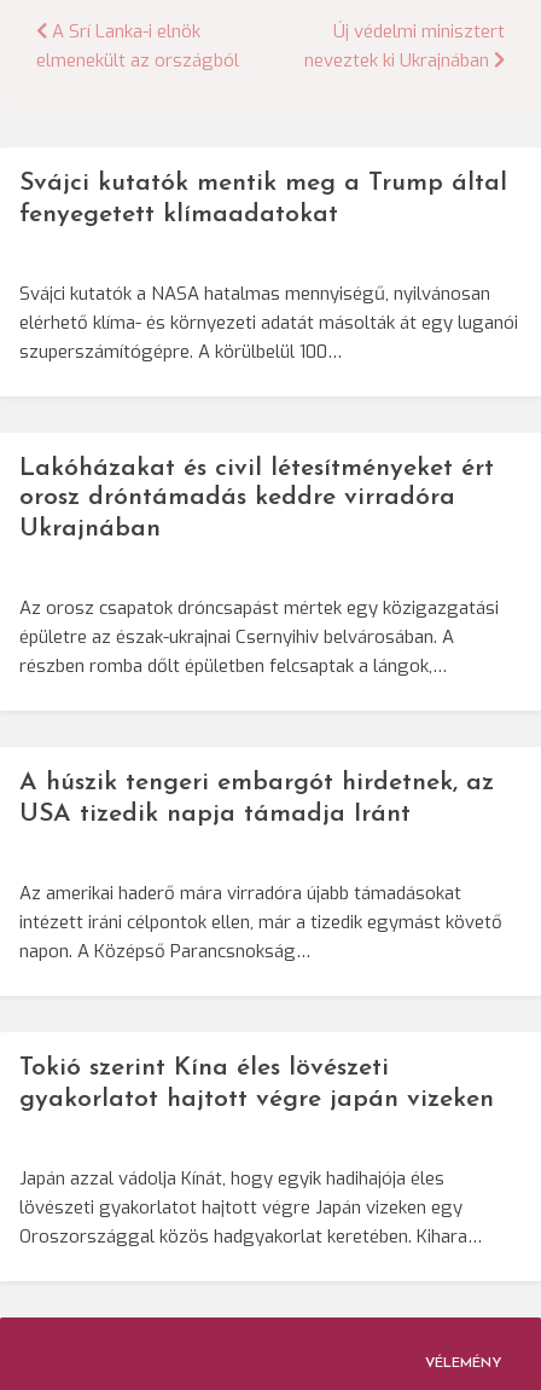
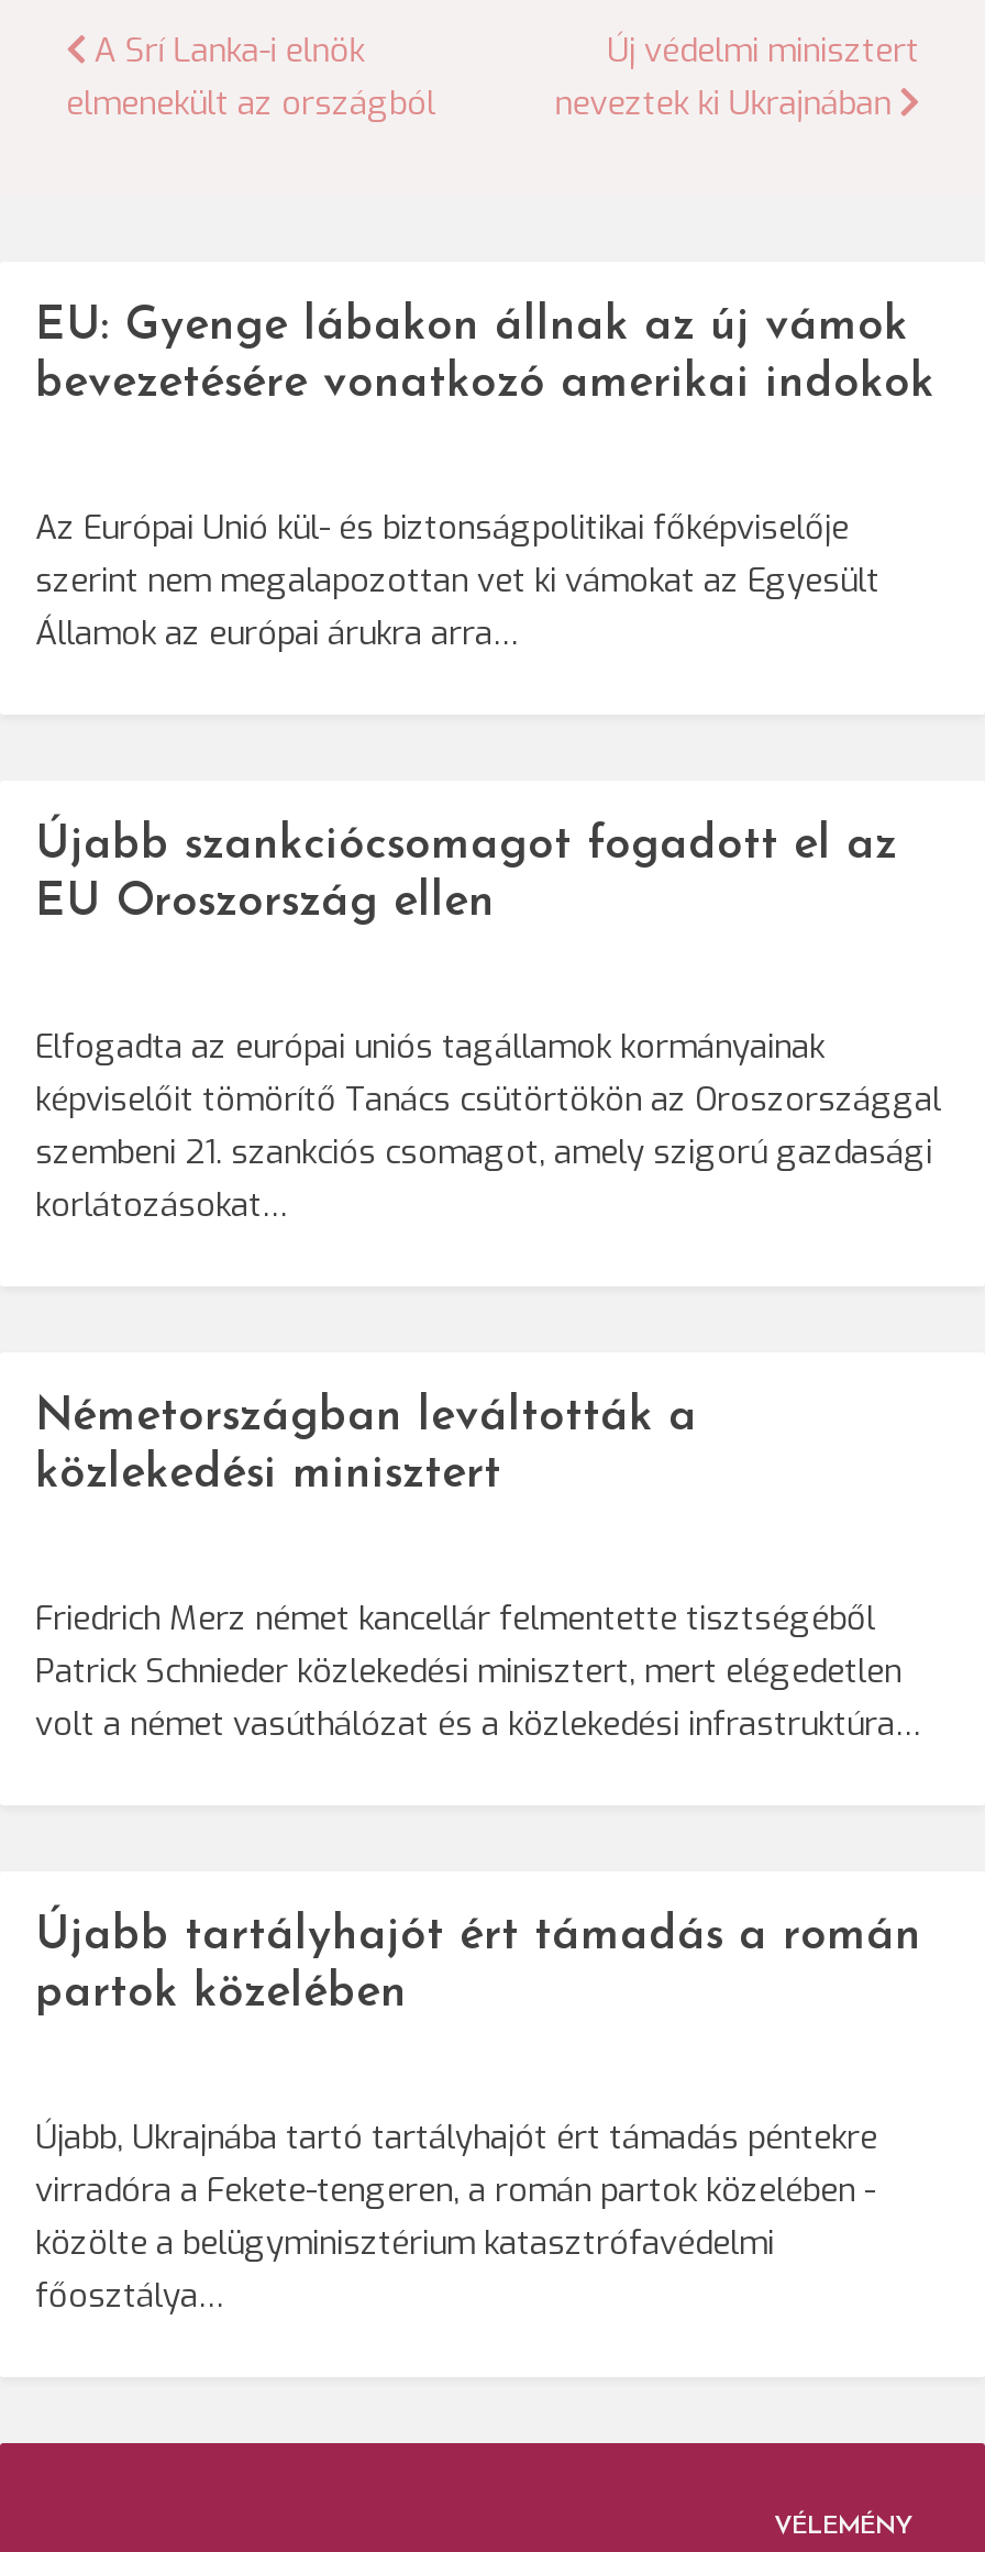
- Svájci kutatók mentik meg a Trump által
- fenyegetett klímaadatokat
+ EU: Gyenge lábakon állnak az új vámok
+ bevezetésére vonatkozó amerikai indokok

- Svájci kutatók a NASA hatalmas mennyiségű, nyilvánosan
- elérhető klíma- és környezeti adatát másolták át egy luganói
- szuperszámítógépre. A körülbelül 100…
+ Az Európai Unió kül- és biztonságpolitikai főképviselője
+ szerint nem megalapozottan vet ki vámokat az Egyesült
+ Államok az európai árukra arra…

- Lakóházakat és civil létesítményeket ért
- orosz dróntámadás keddre virradóra
- Ukrajnában
+ Újabb szankciócsomagot fogadott el az
+ EU Oroszország ellen

- Az orosz csapatok dróncsapást mértek egy közigazgatási
- épületre az észak-ukrajnai Csernyihiv belvárosában. A
- részben romba dőlt épületben felcsaptak a lángok,…
+ Elfogadta az európai uniós tagállamok kormányainak
+ képviselőit tömörítő Tanács csütörtökön az Oroszországgal
+ szembeni 21. szankciós csomagot, amely szigorú gazdasági
+ korlátozásokat…

- A húszik tengeri embargót hirdetnek, az
- USA tizedik napja támadja Iránt
+ Németországban leváltották a
+ közlekedési minisztert

- Az amerikai haderő mára virradóra újabb támadásokat
- intézett iráni célpontok ellen, már a tizedik egymást követő
- napon. A Középső Parancsnokság…
+ Friedrich Merz német kancellár felmentette tisztségéből
+ Patrick Schnieder közlekedési minisztert, mert elégedetlen
+ volt a német vasúthálózat és a közlekedési infrastruktúra…

- Tokió szerint Kína éles lövészeti
- gyakorlatot hajtott végre japán vizeken
+ Újabb tartályhajót ért támadás a román
+ partok közelében

- Japán azzal vádolja Kínát, hogy egyik hadihajója éles
- lövészeti gyakorlatot hajtott végre Japán vizeken egy
- Oroszországgal közös hadgyakorlat keretében. Kihara…
+ Újabb, Ukrajnába tartó tartályhajót ért támadás péntekre
+ virradóra a Fekete-tengeren, a román partok közelében -
+ közölte a belügyminisztérium katasztrófavédelmi
+ főosztálya…
